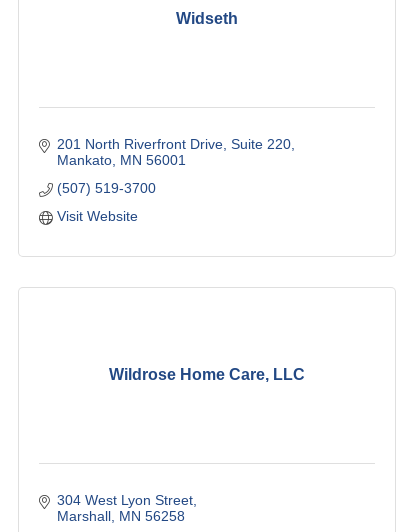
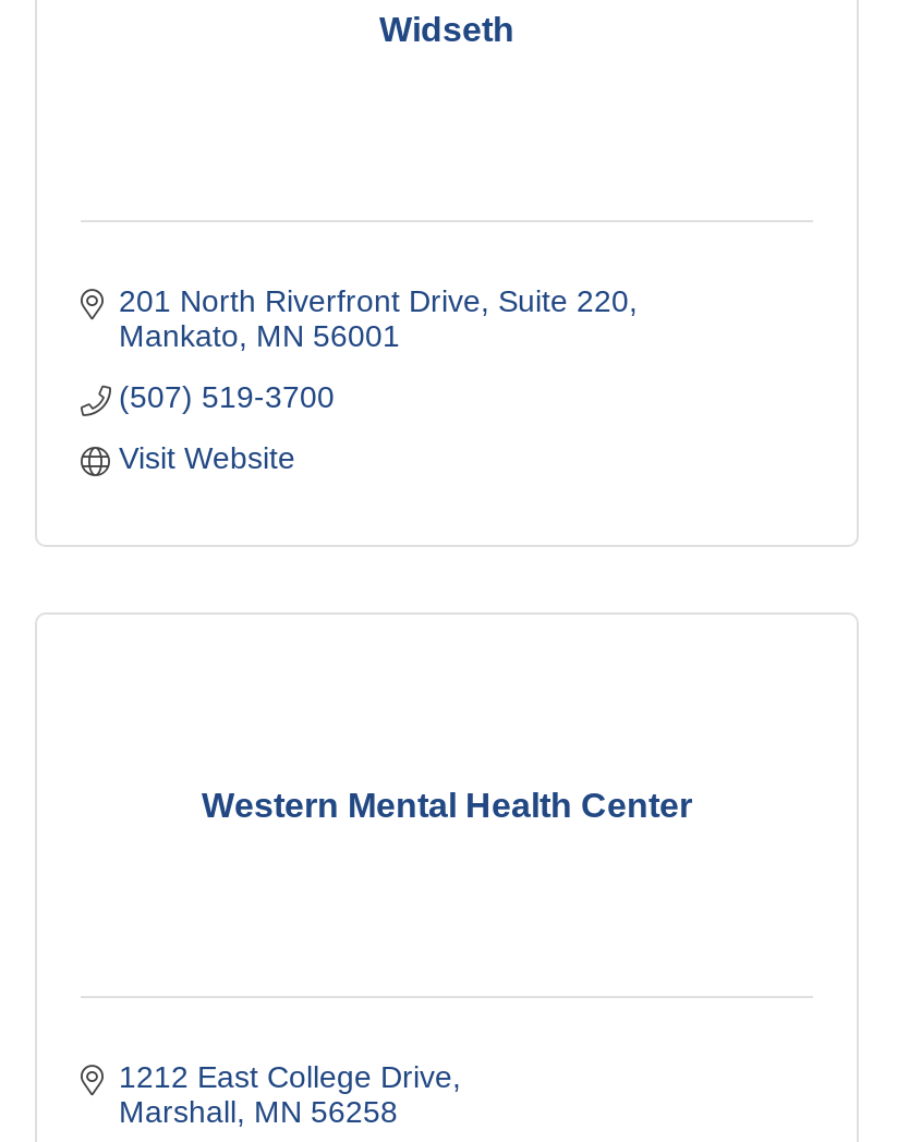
- Wildrose Home Care, LLC
+ Western Mental Health Center

- 304 West Lyon Street
+ 1212 East College Drive
